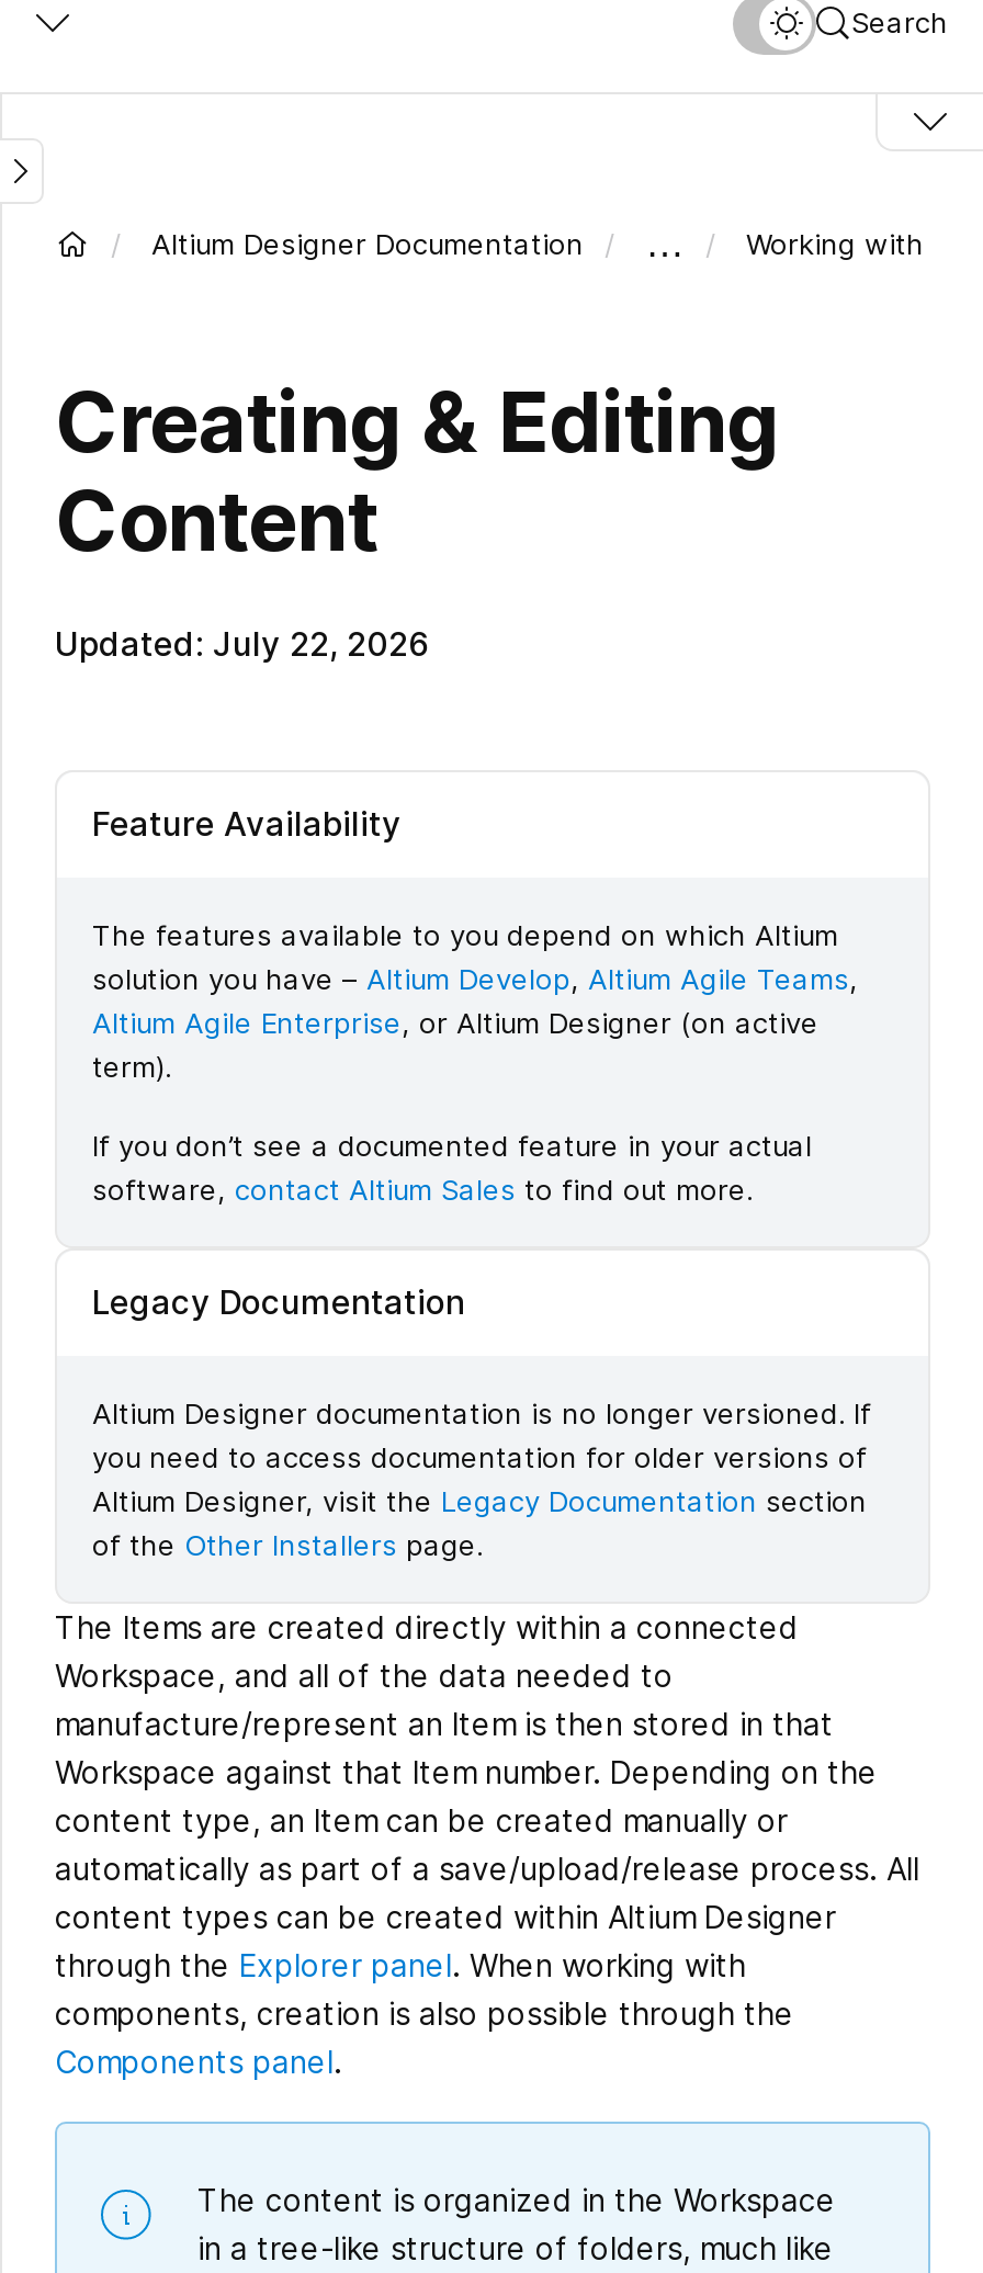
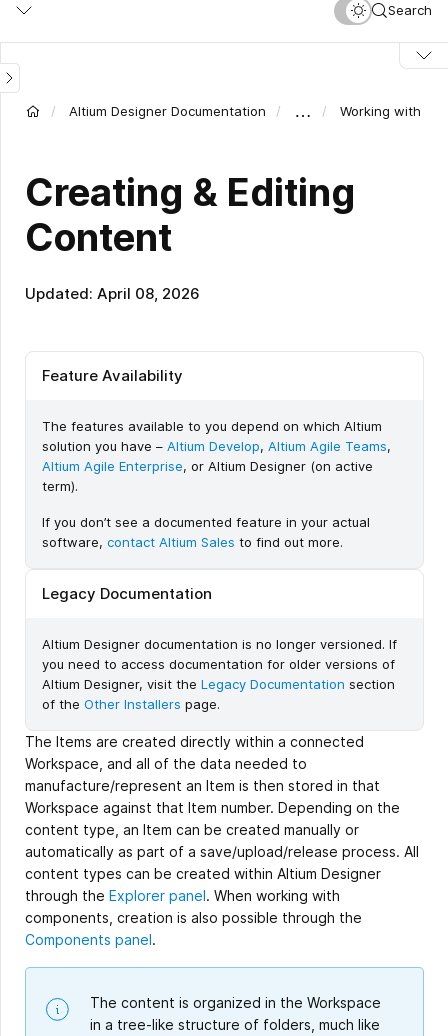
- Updated: July 22, 2026
+ Updated: April 08, 2026
